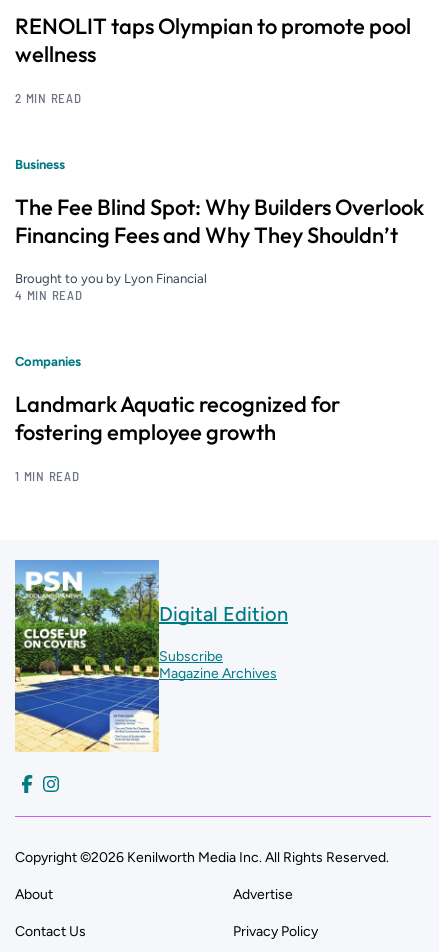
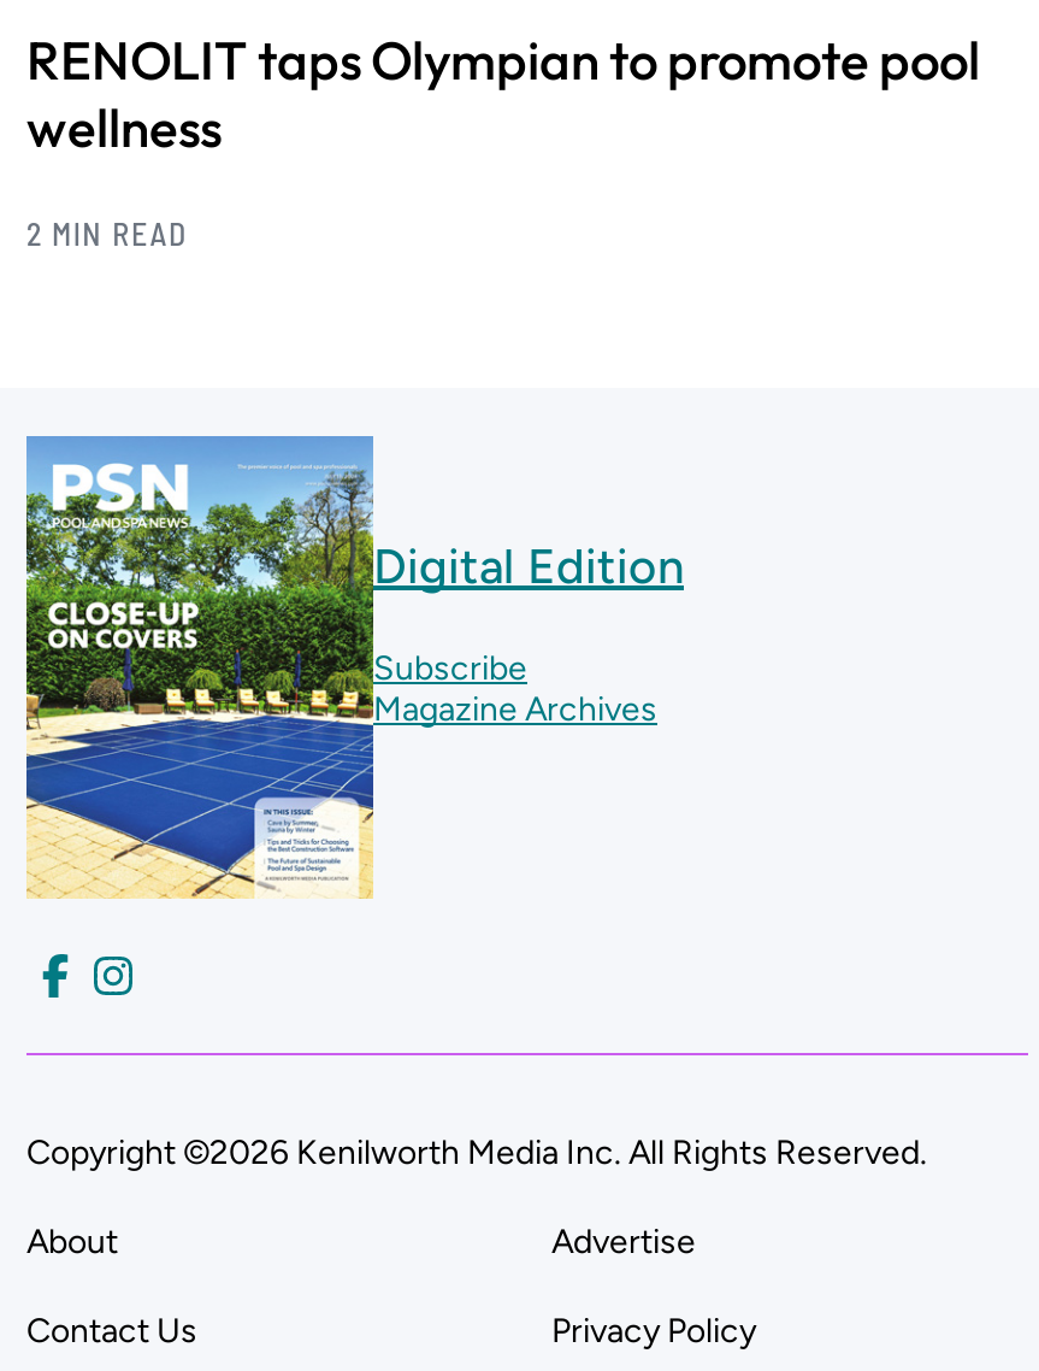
- Business
- The Fee Blind Spot: Why Builders Overlook
- Financing Fees and Why They Shouldn’t
- Brought to you by Lyon Financial
- 4 MIN READ

- Companies
- Landmark Aquatic recognized for
- fostering employee growth
- 1 MIN READ
